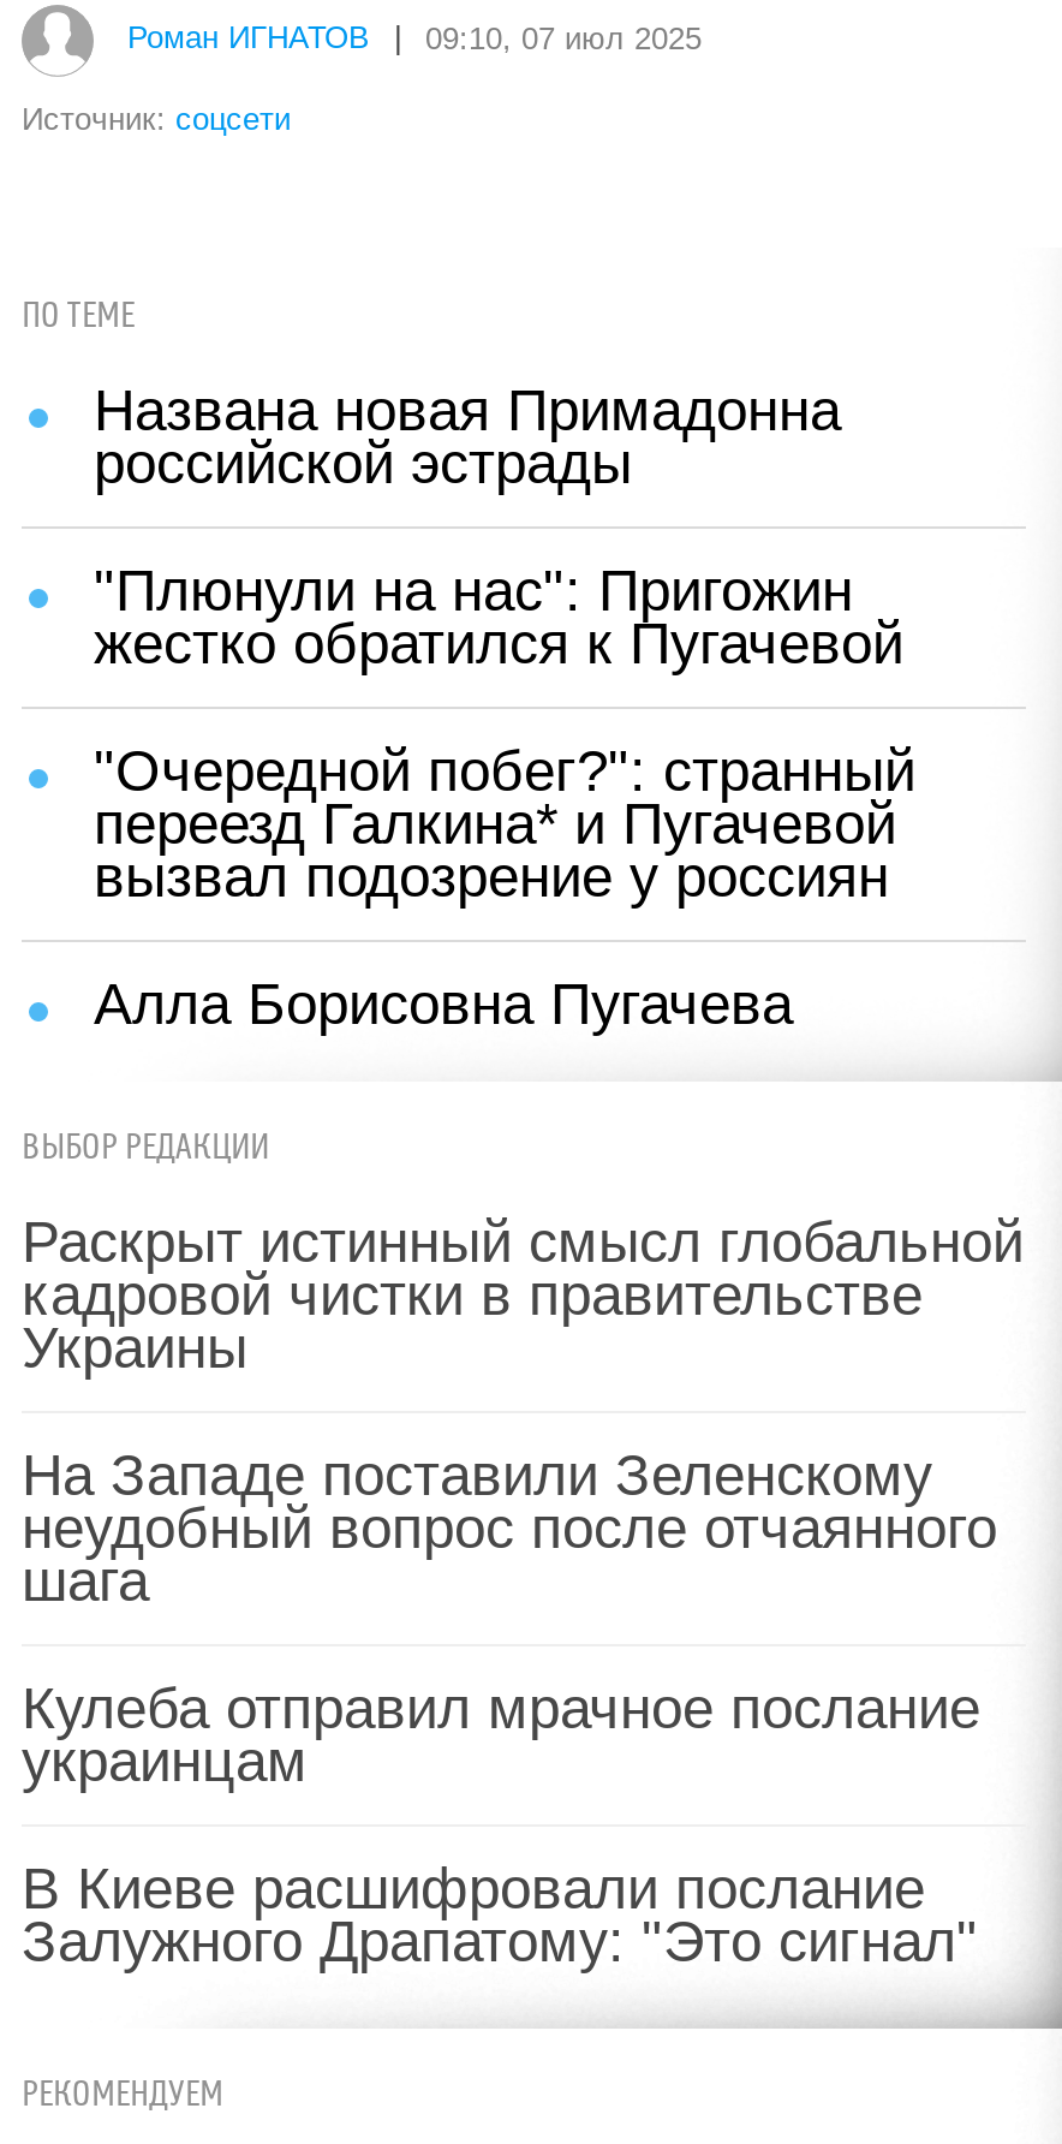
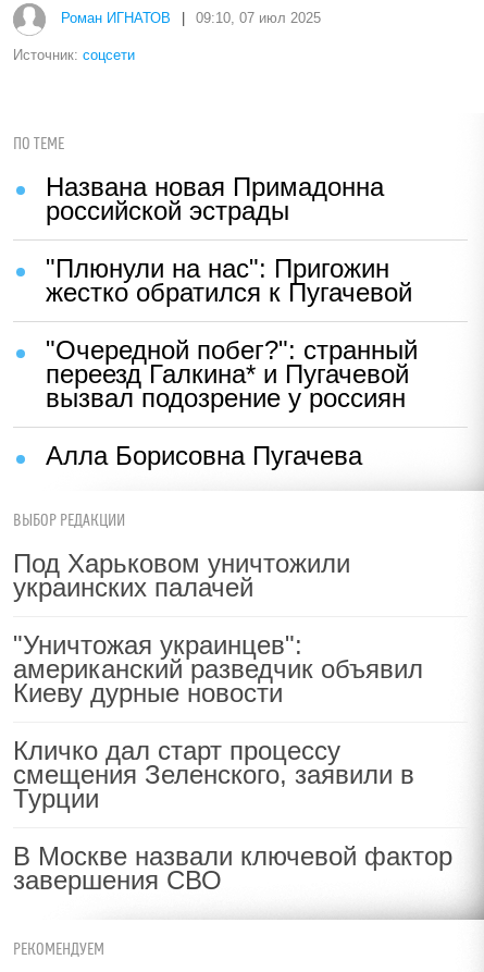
- Раскрыт истинный смысл глобальной
- кадровой чистки в правительстве
- Украины
+ Под Харьковом уничтожили
+ украинских палачей

- На Западе поставили Зеленскому
- неудобный вопрос после отчаянного
- шага
+ "Уничтожая украинцев":
+ американский разведчик объявил
+ Киеву дурные новости

- Кулеба отправил мрачное послание
- украинцам
+ Кличко дал старт процессу
+ смещения Зеленского, заявили в
+ Турции

- В Киеве расшифровали послание
- Залужного Драпатому: "Это сигнал"
+ В Москве назвали ключевой фактор
+ завершения СВО
